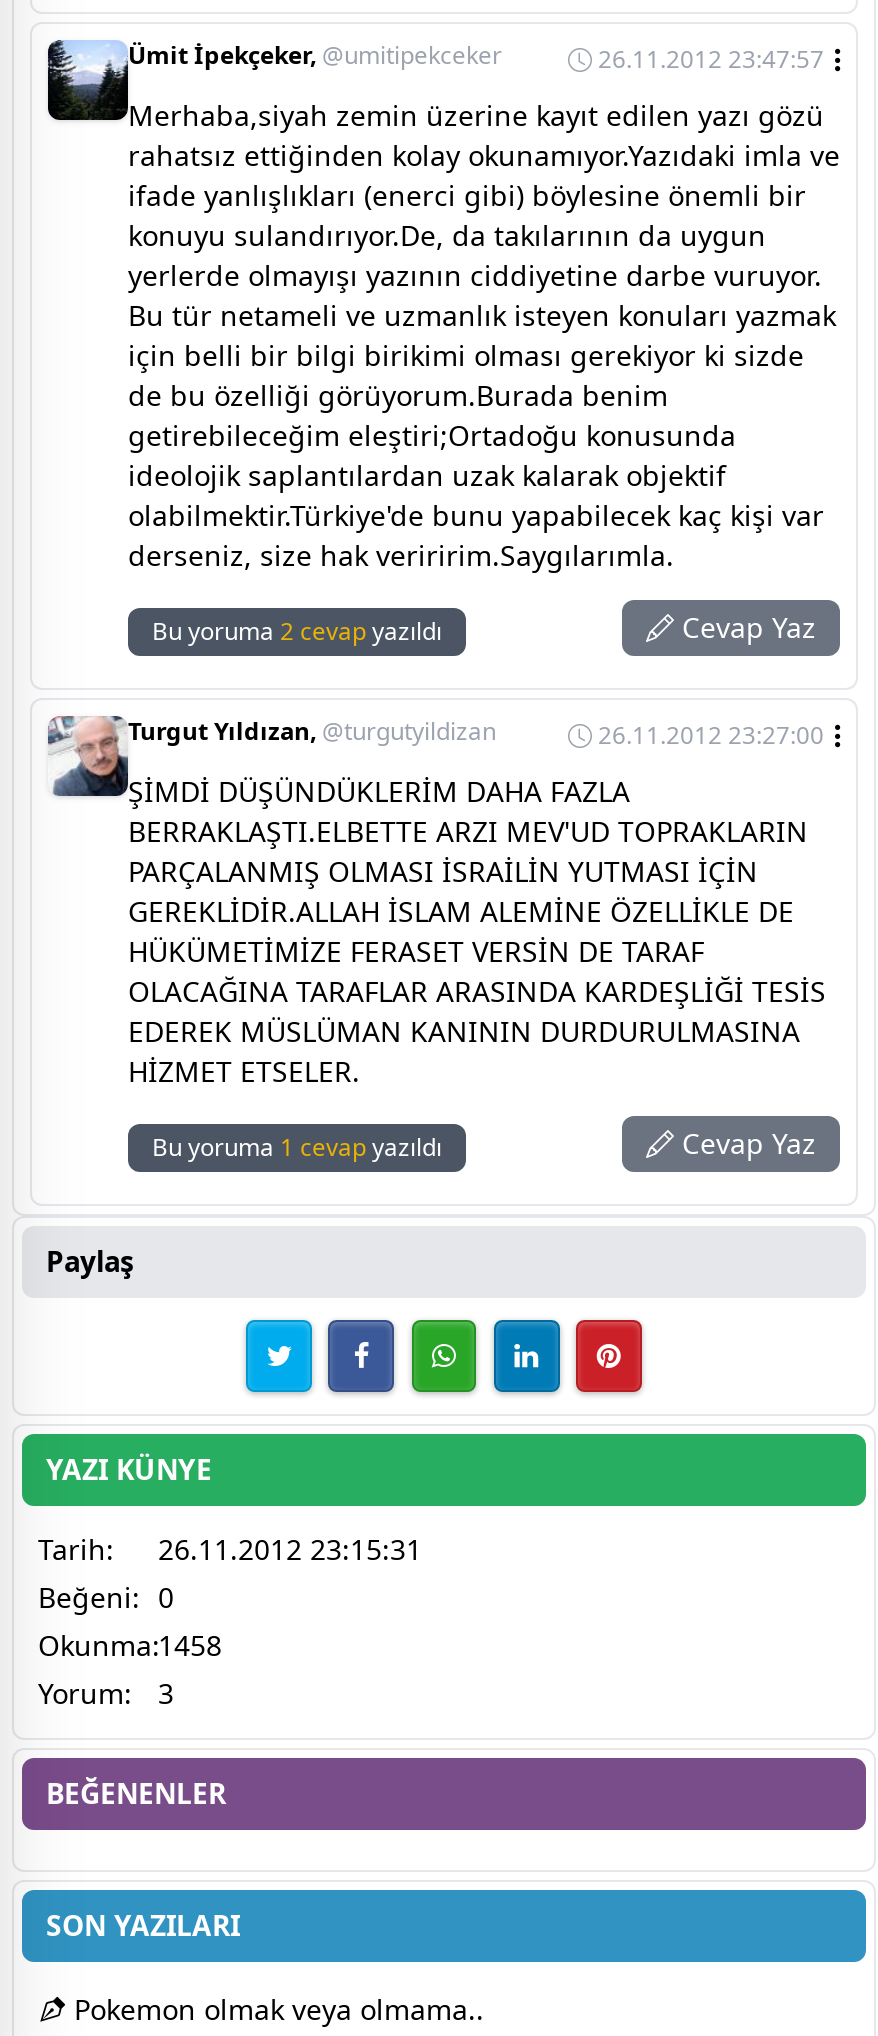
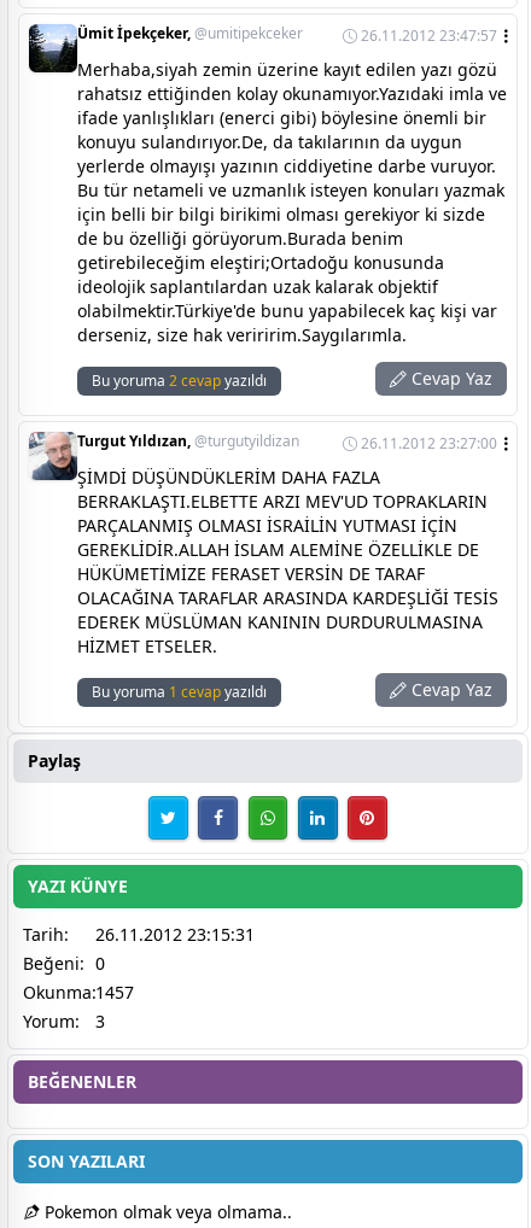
- Okunma:1458
+ Okunma:1457
